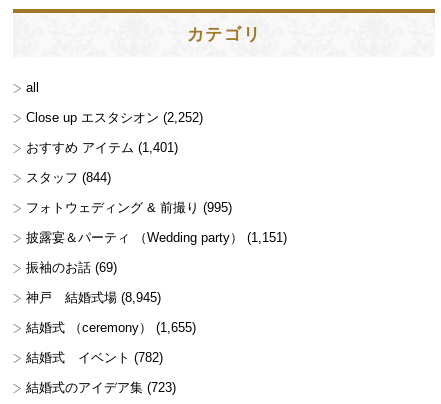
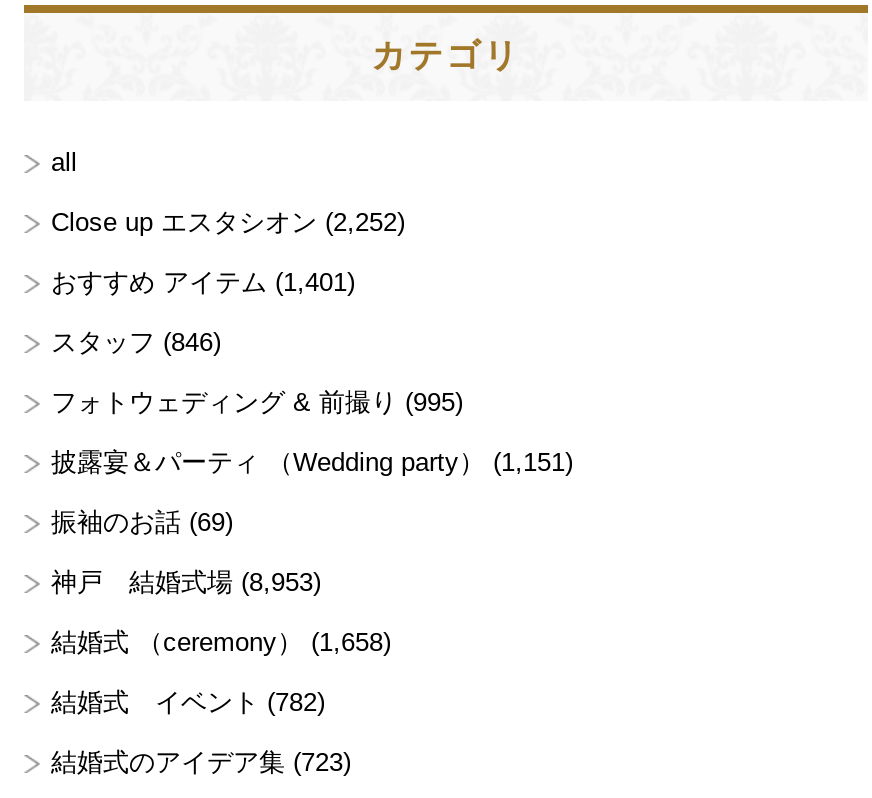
- スタッフ(844)
+ スタッフ(846)

- 神戸 結婚式場(8,945)
+ 神戸 結婚式場(8,953)

- 結婚式 （ceremony）(1,655)
+ 結婚式 （ceremony）(1,658)
